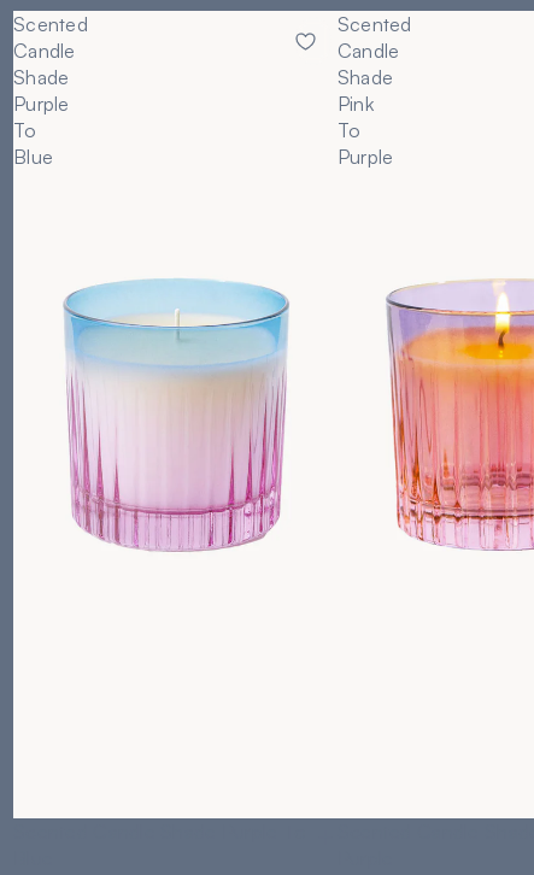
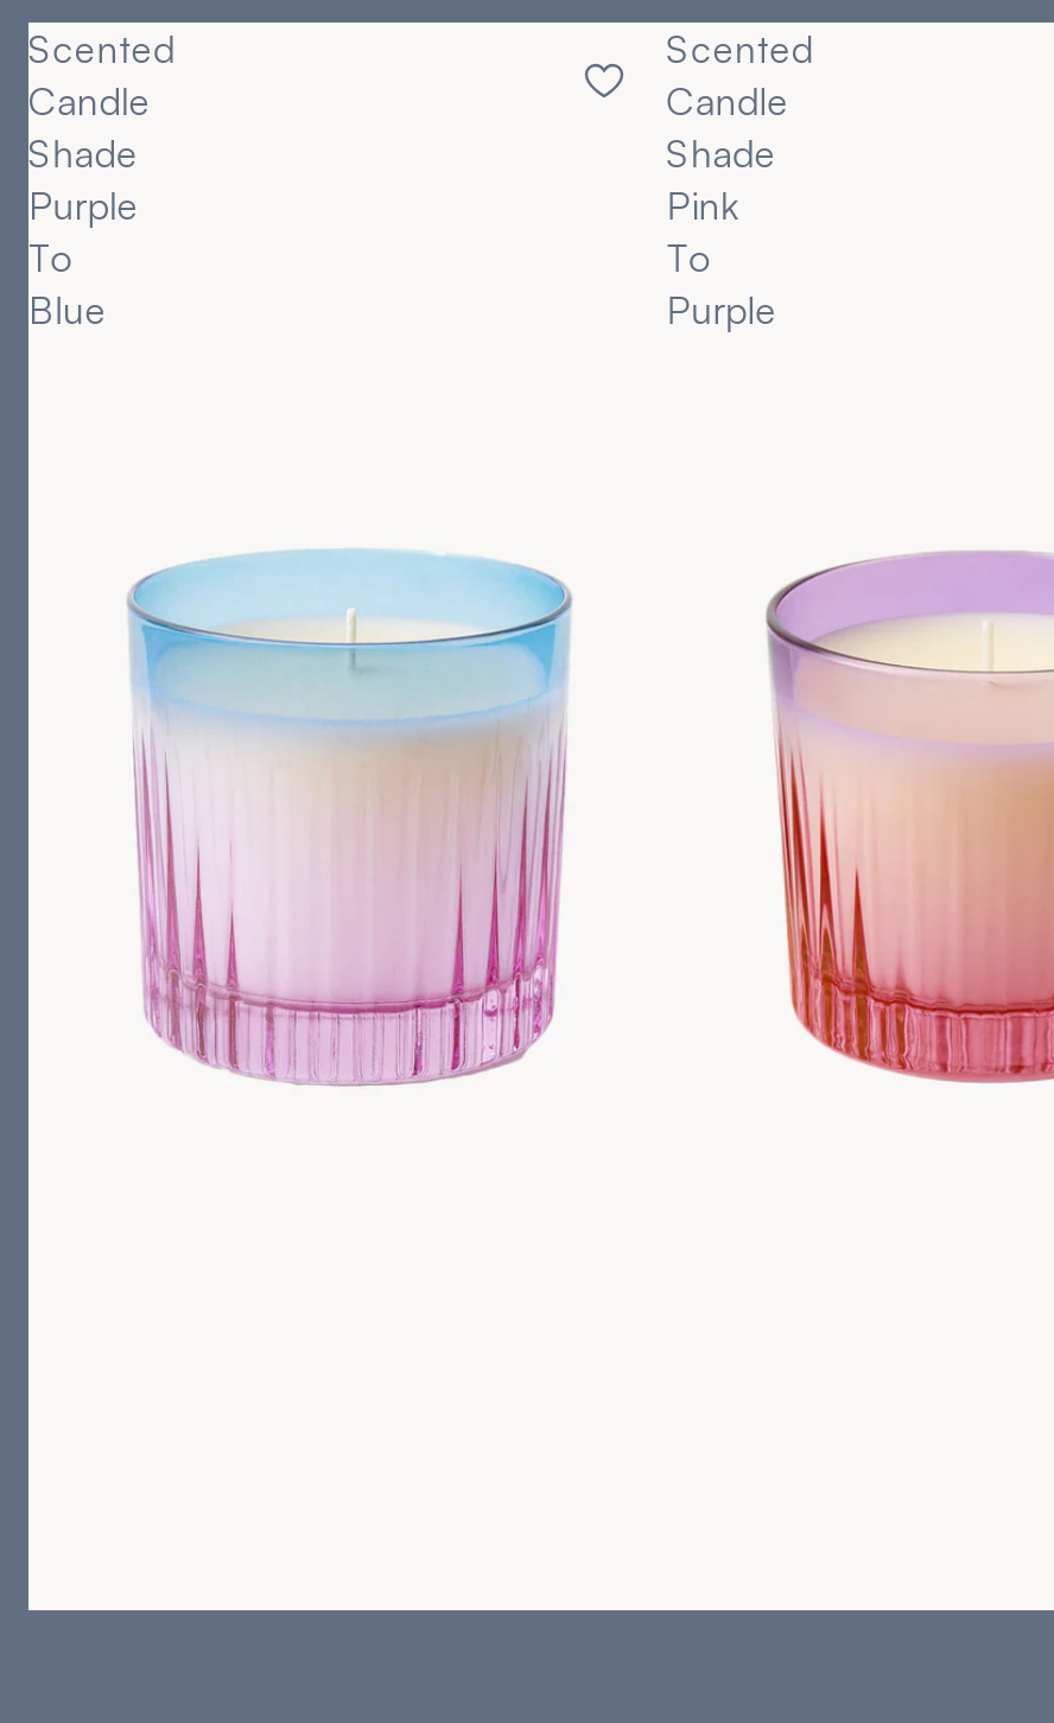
- [image]
+ [image]
